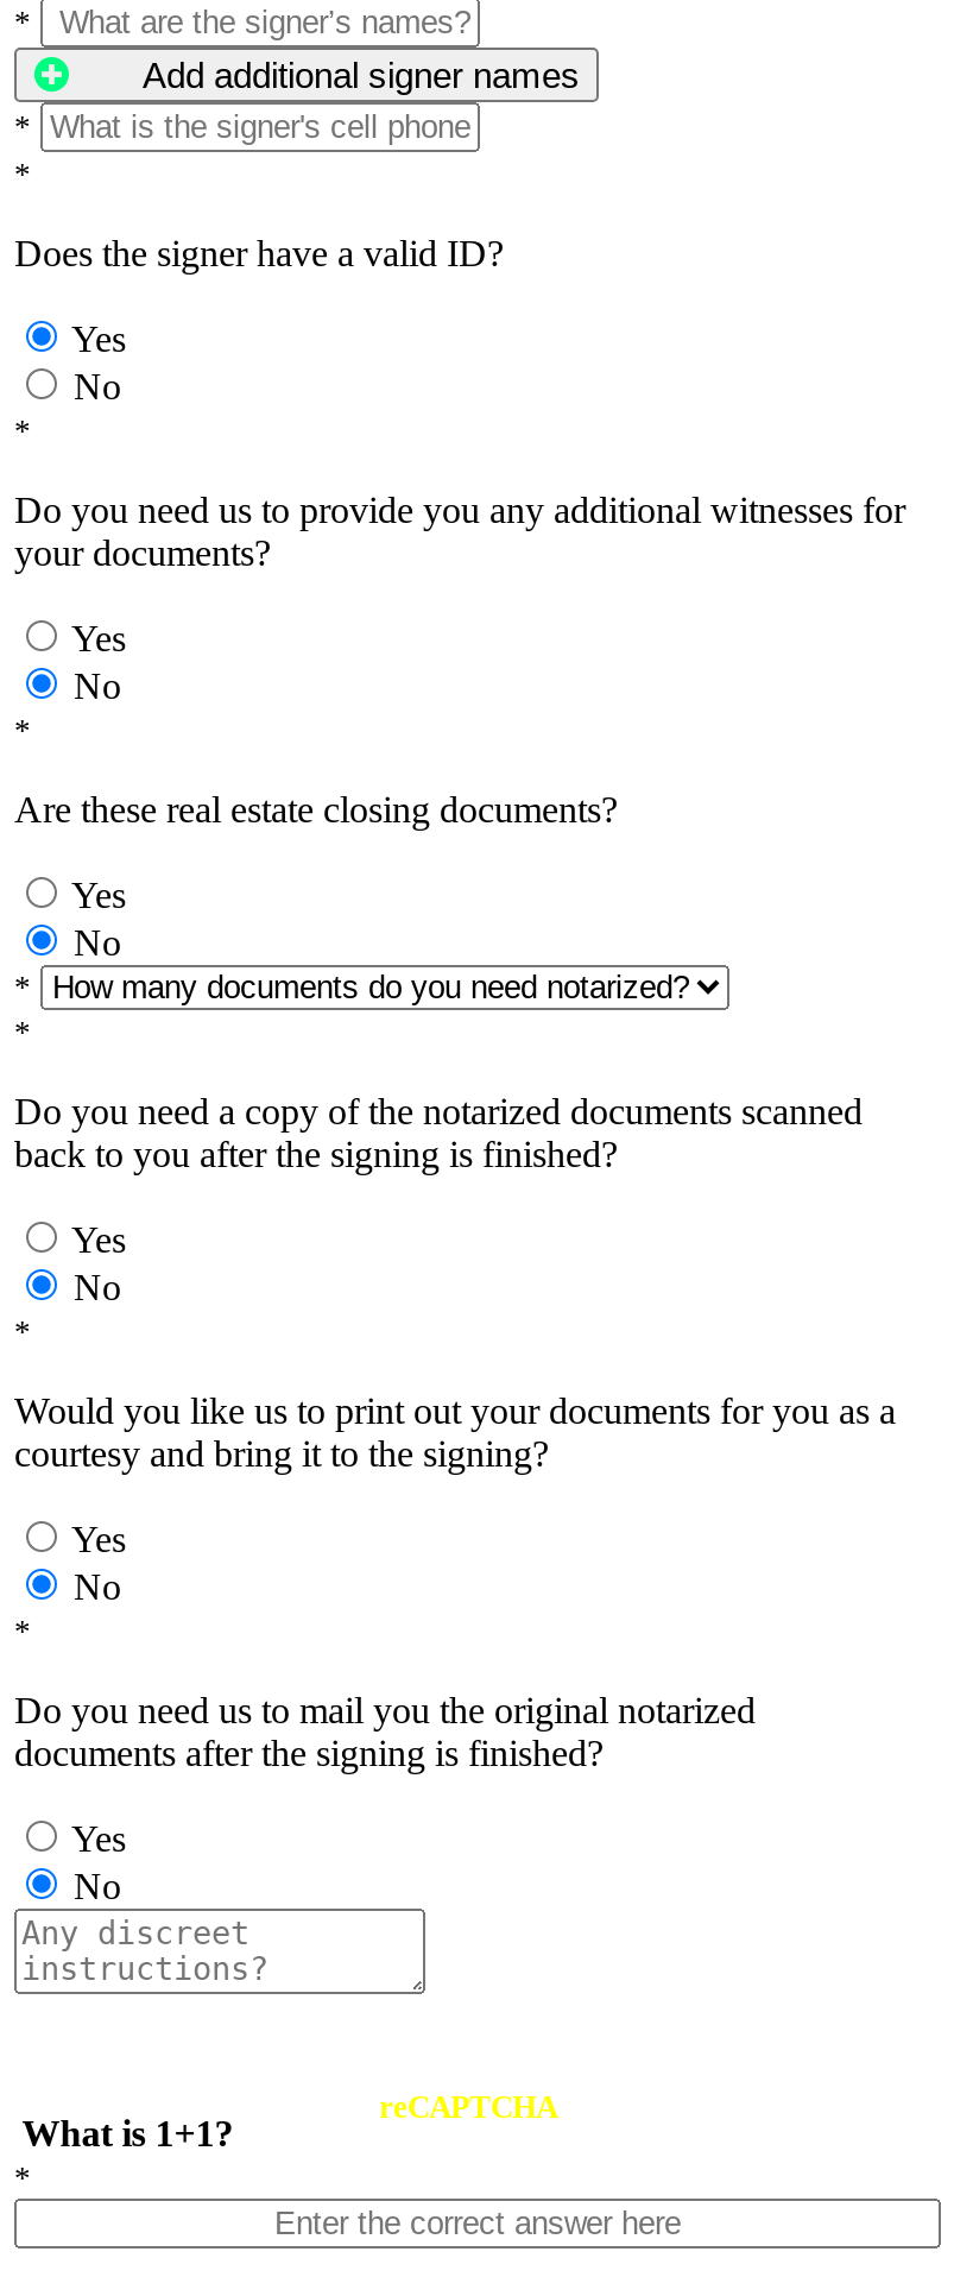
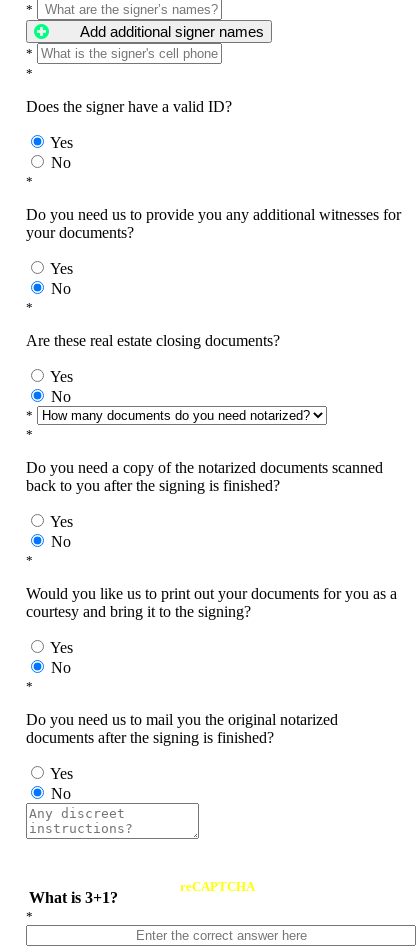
- What is 1+1?
+ What is 3+1?
